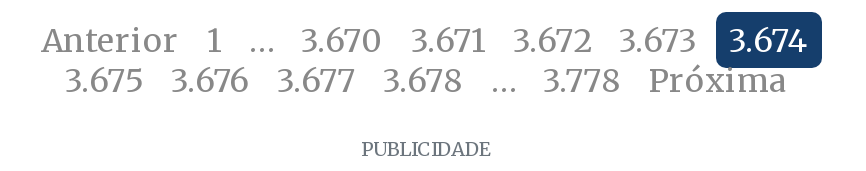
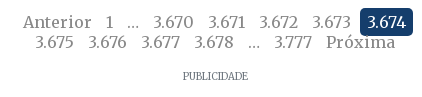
- 3.778
+ 3.777
